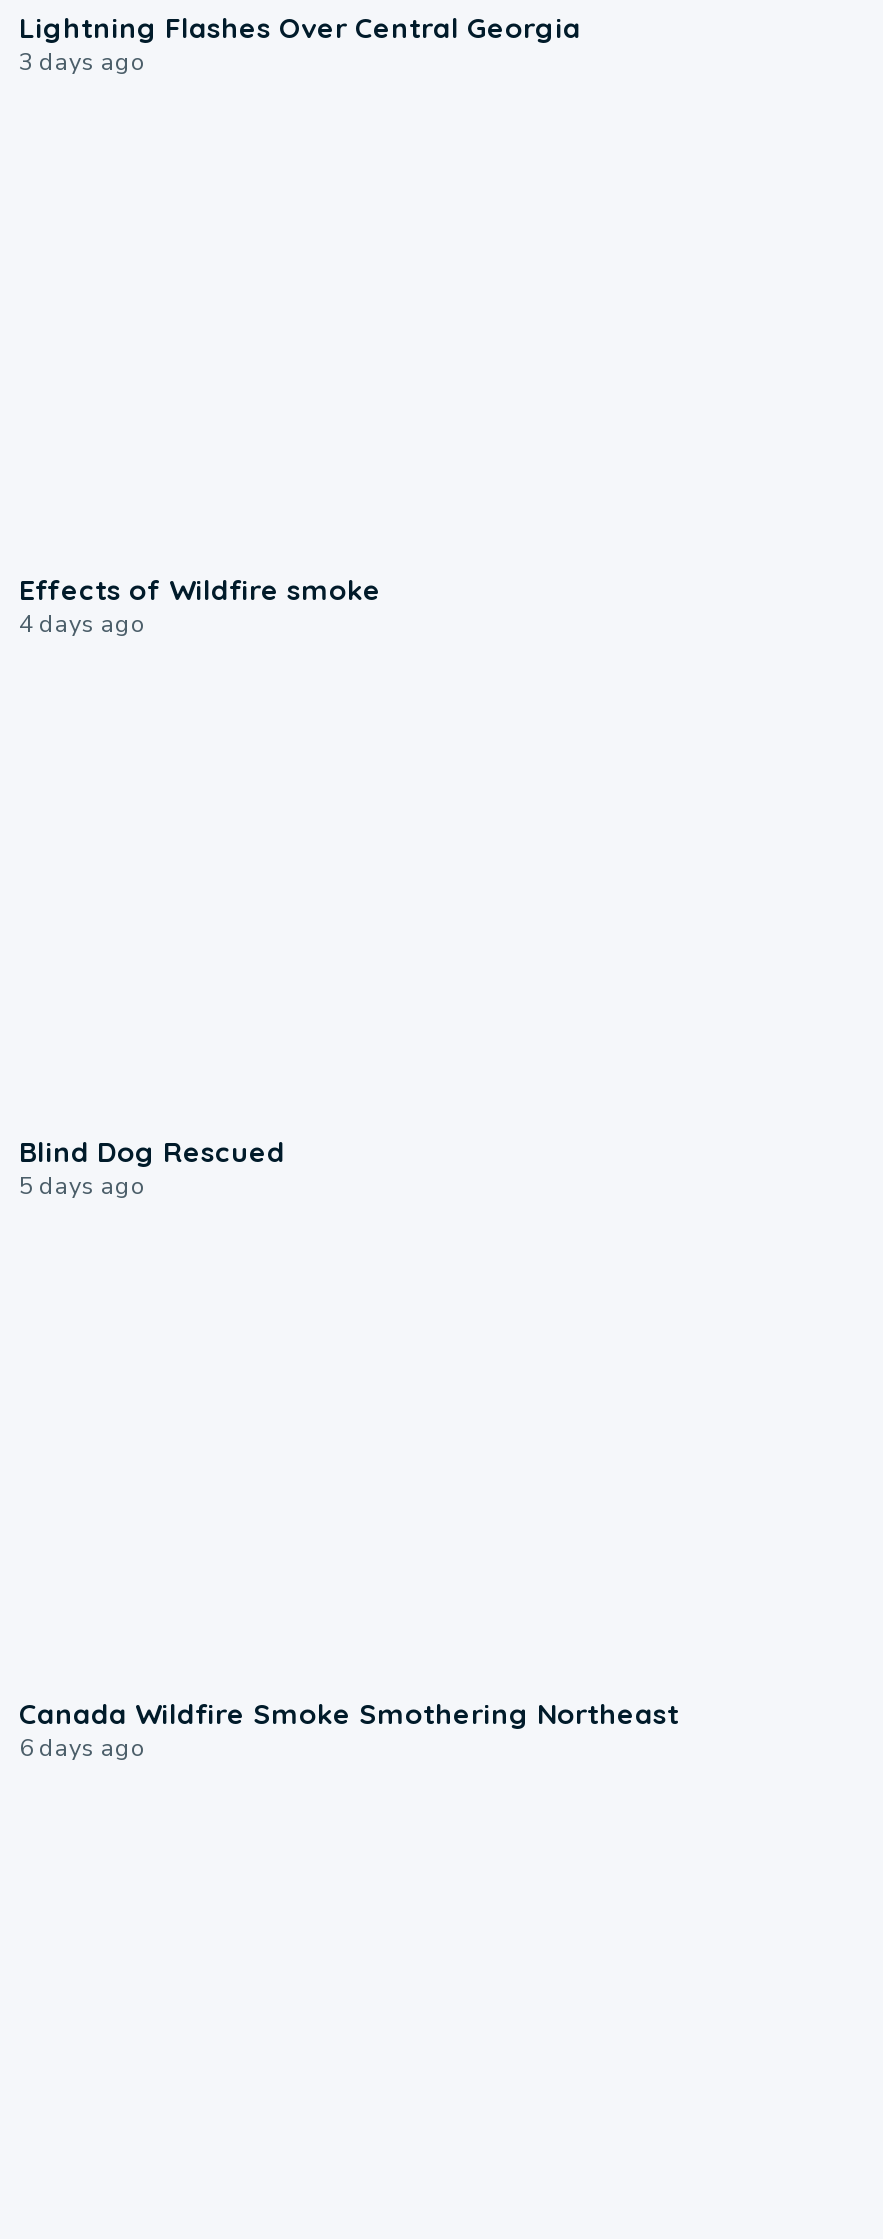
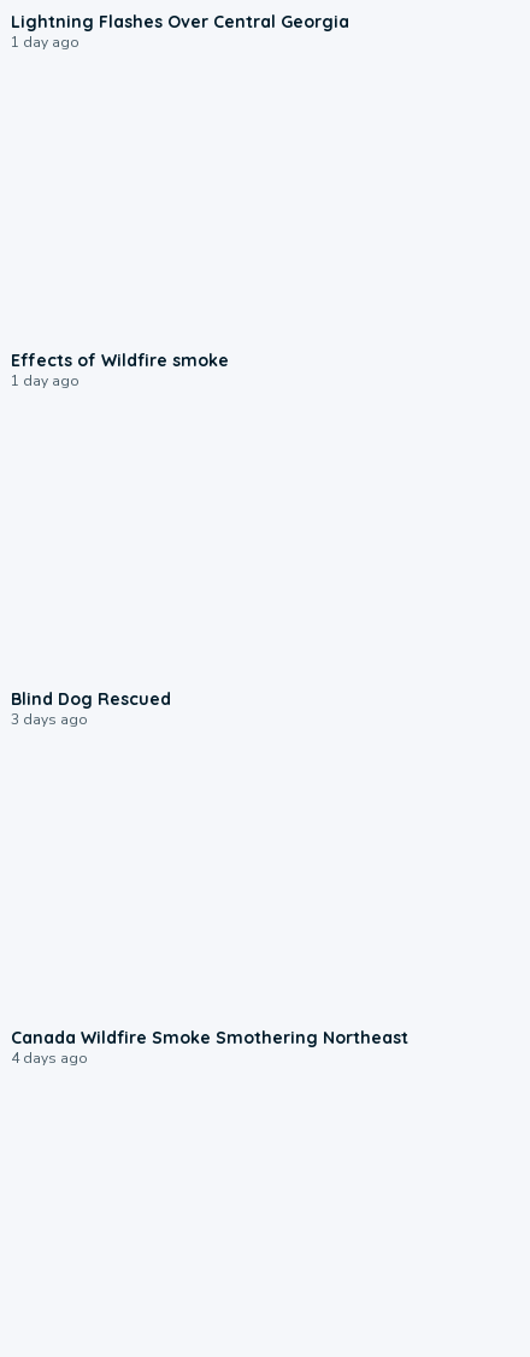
- 3 days ago
+ 1 day ago

- 4 days ago
+ 1 day ago

- 5 days ago
+ 3 days ago

- 6 days ago
+ 4 days ago
